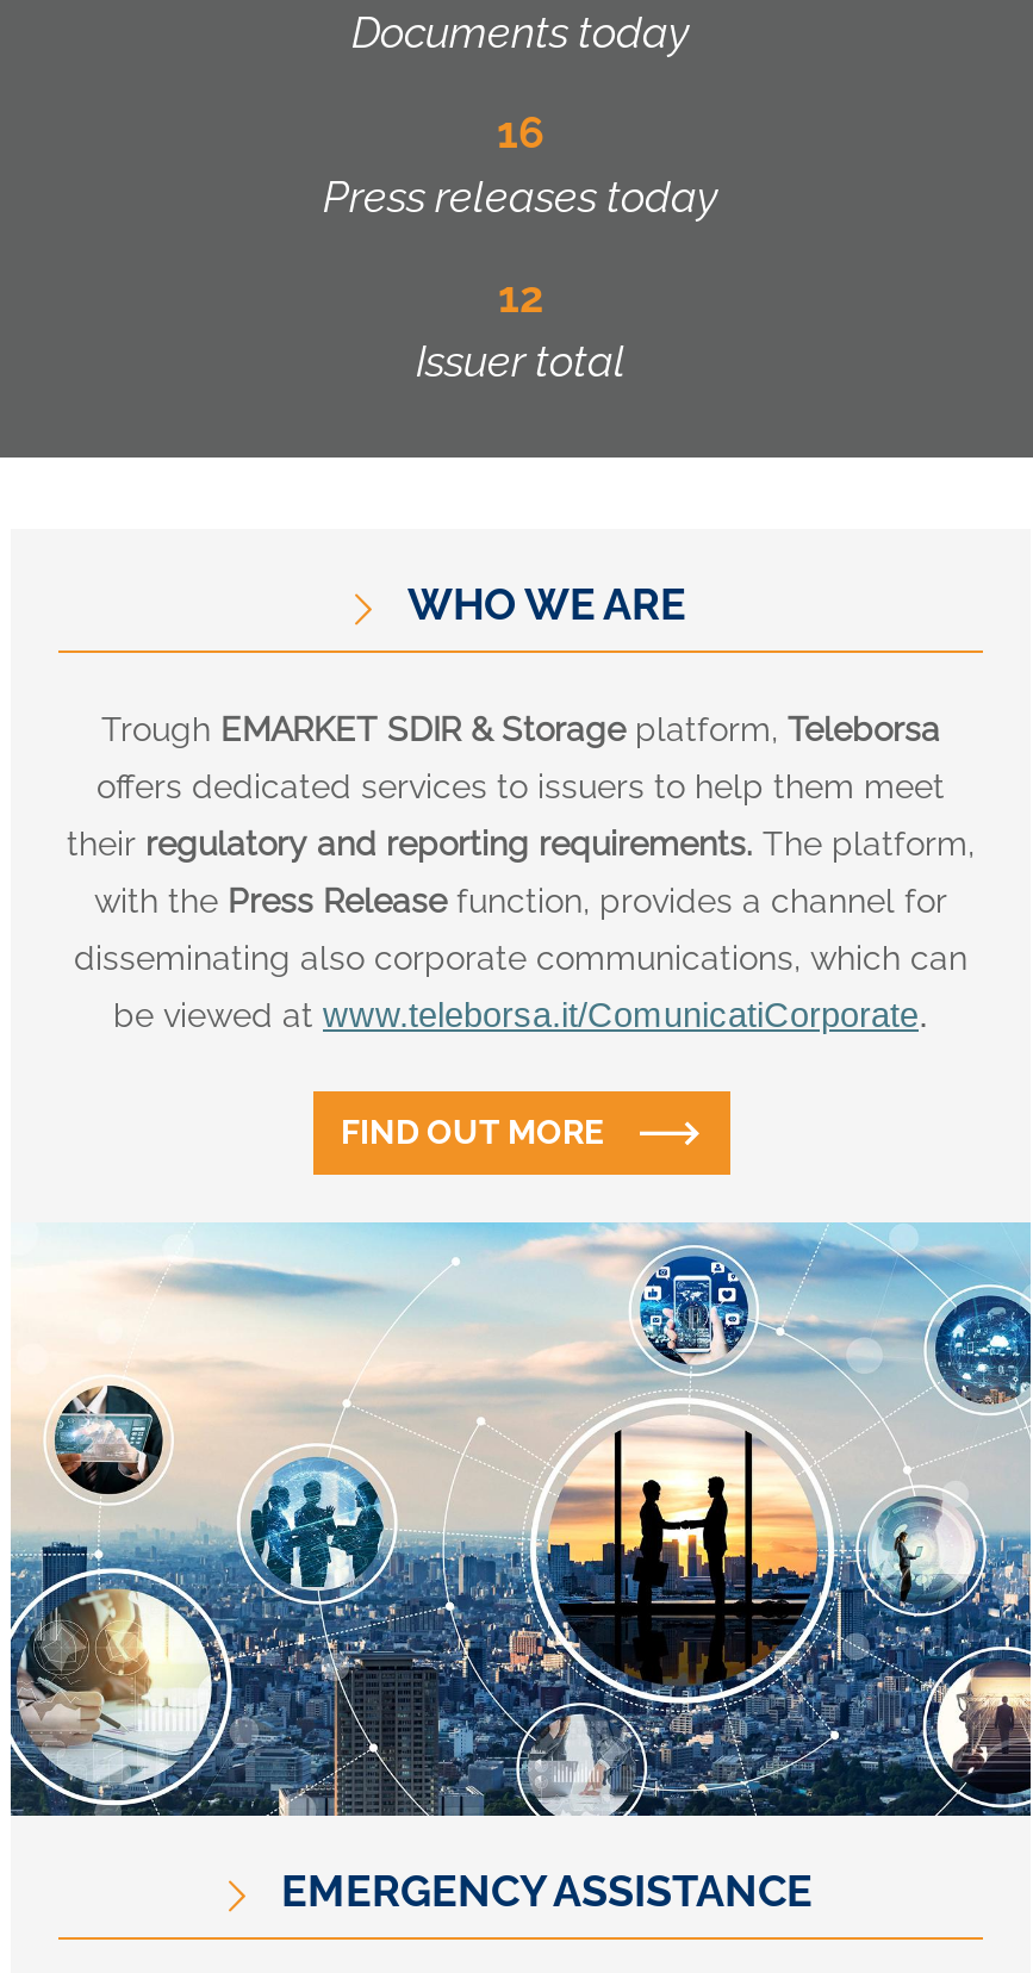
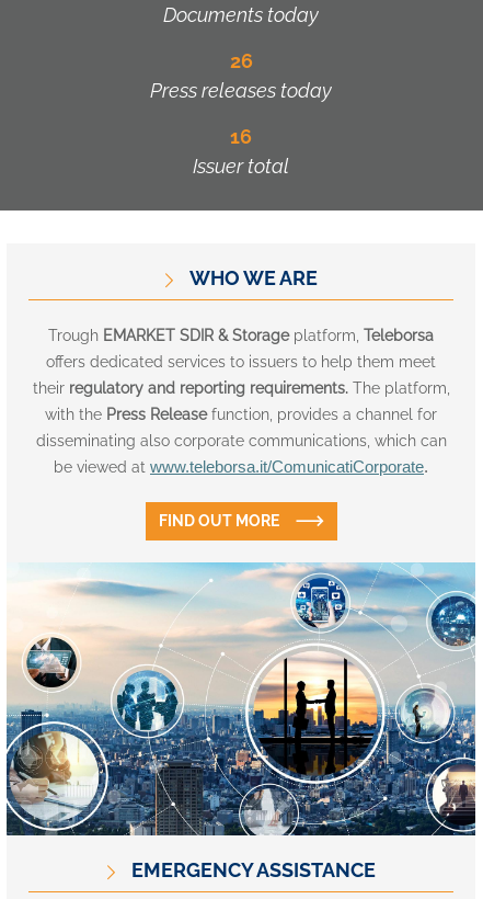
- 16
+ 26

- 12
+ 16
